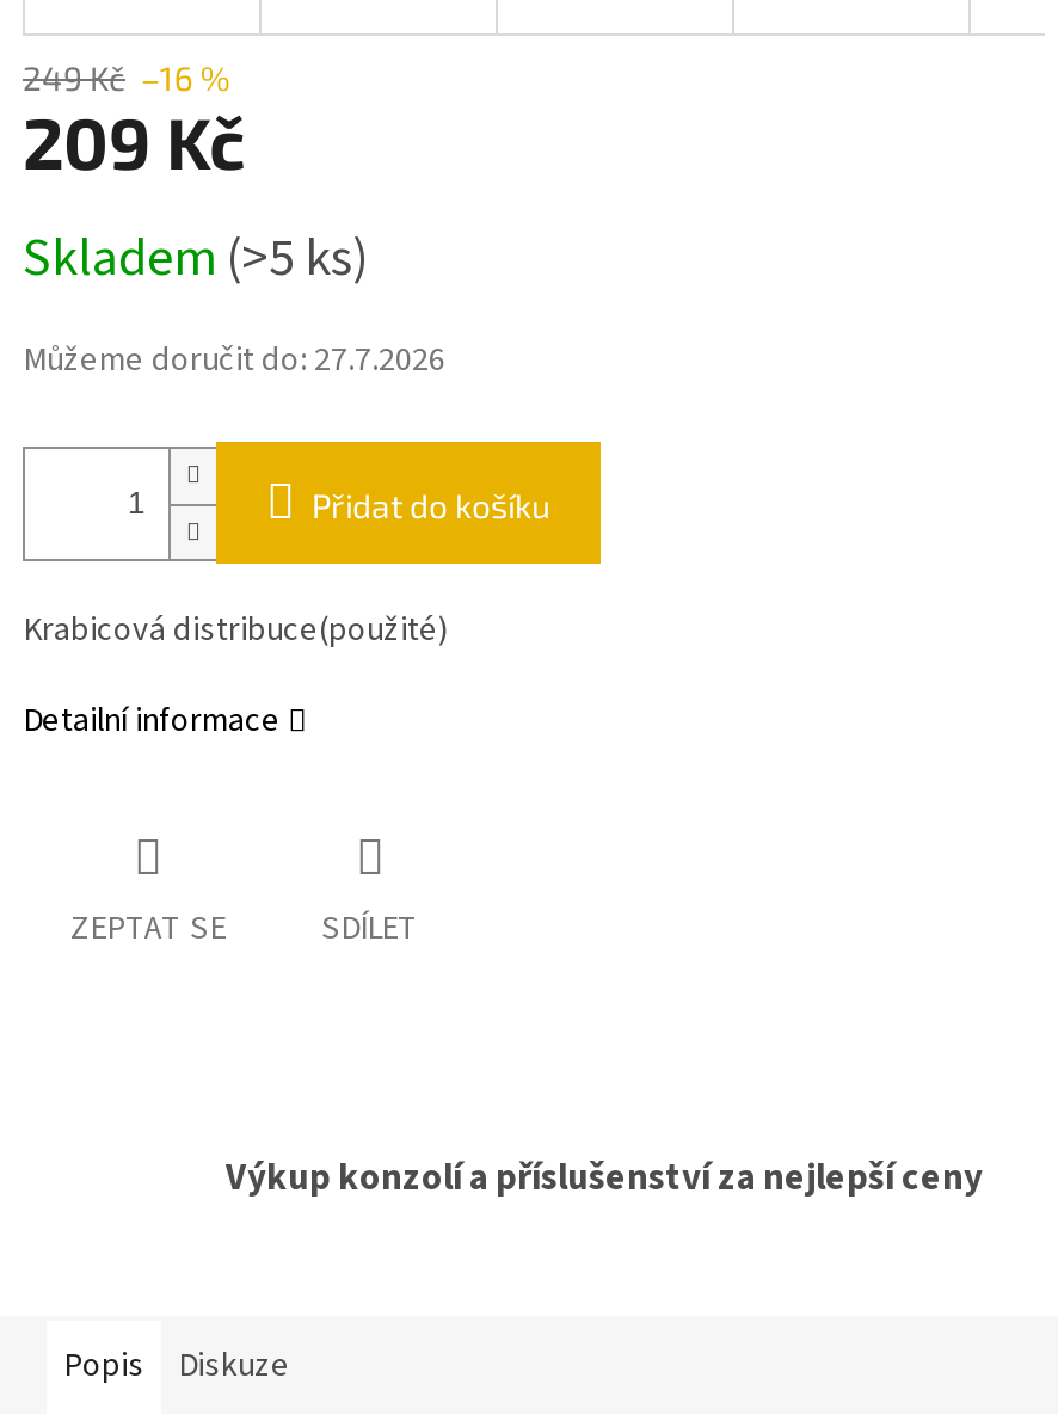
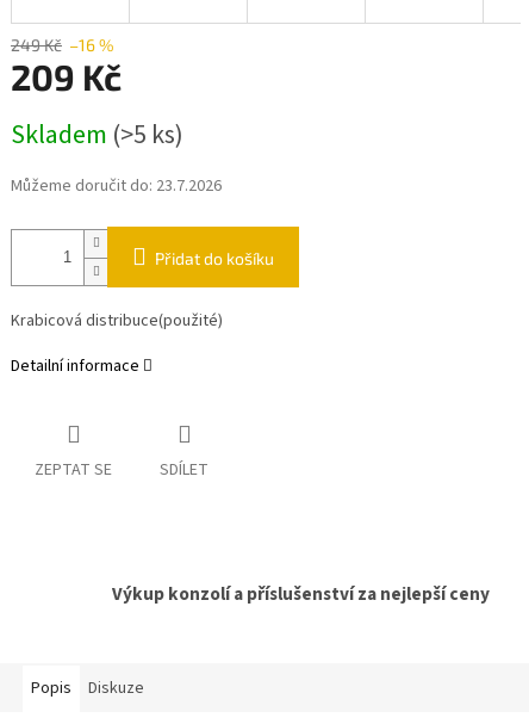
- Můžeme doručit do: 27.7.2026
+ Můžeme doručit do: 23.7.2026
